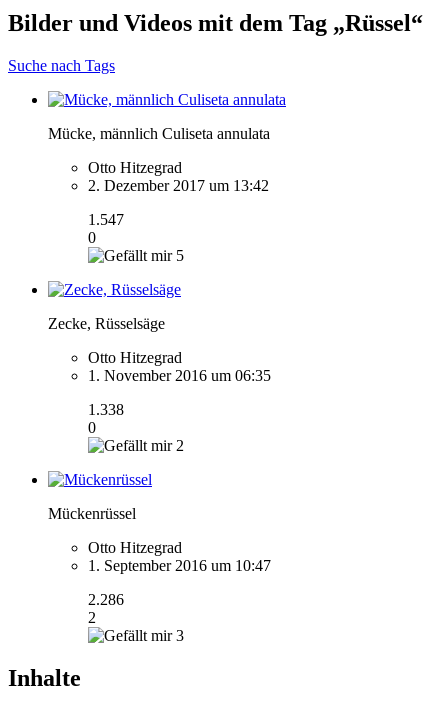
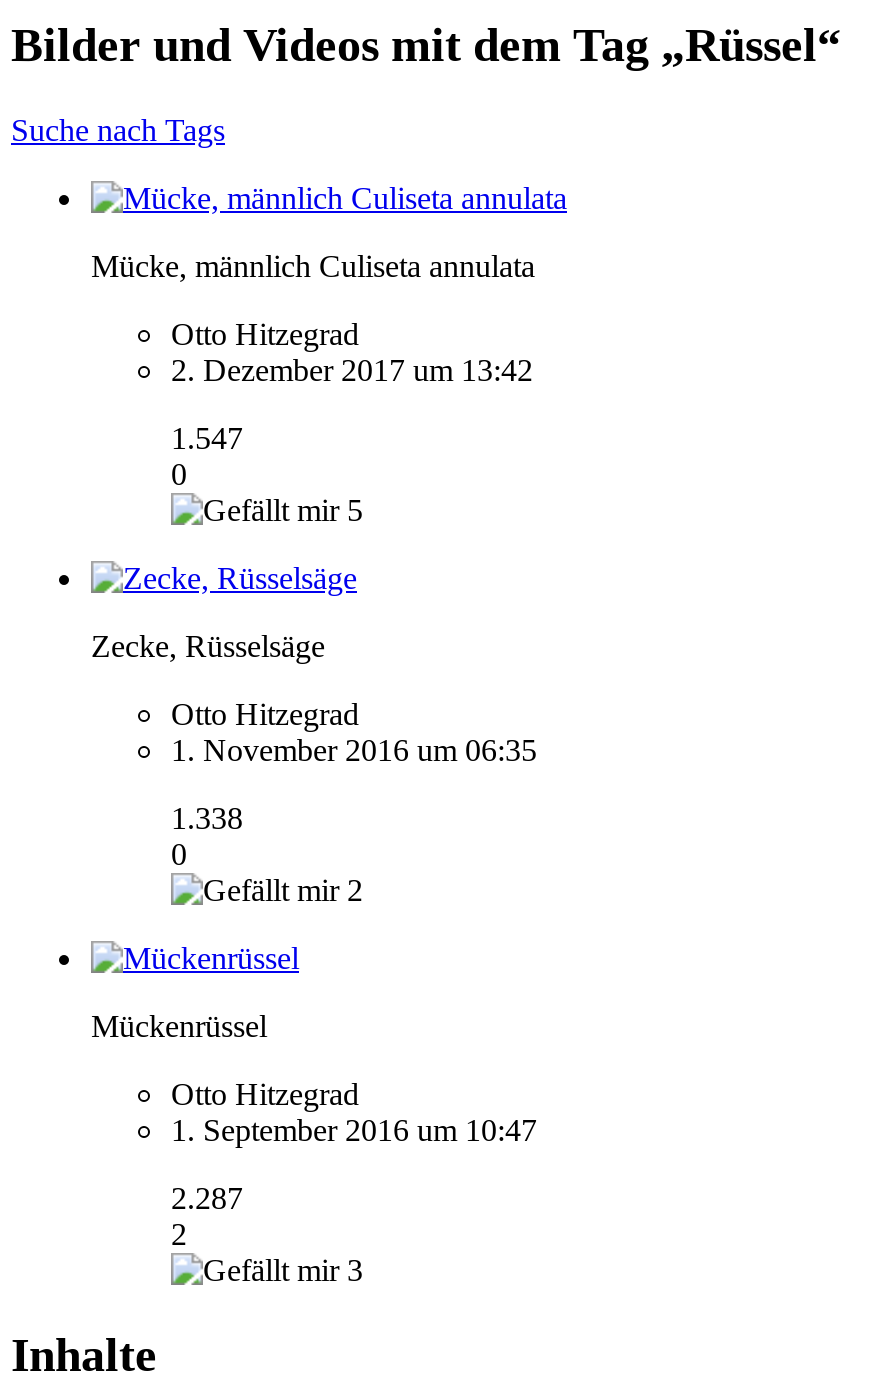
- 2.286
+ 2.287
